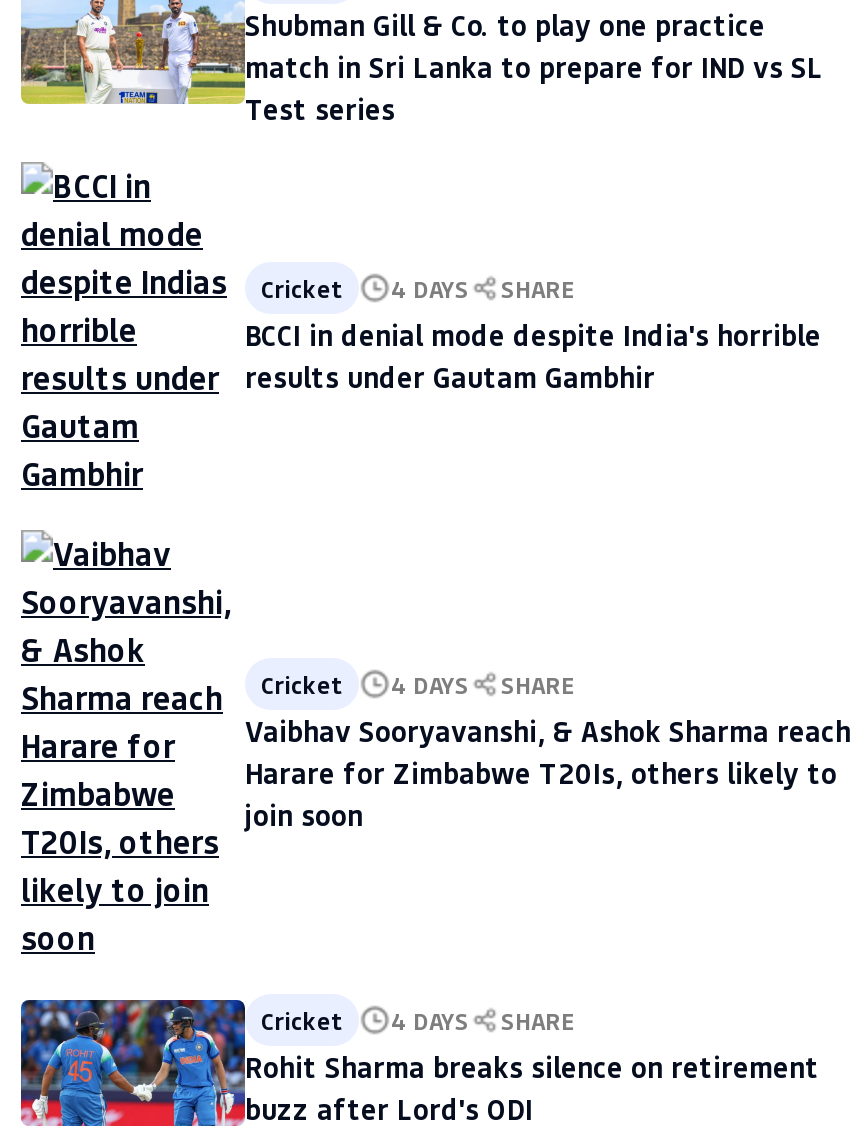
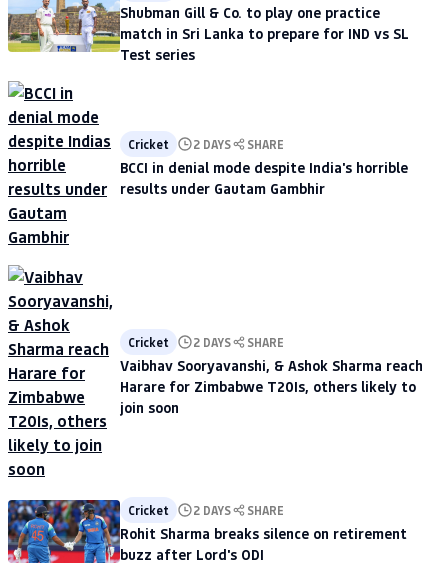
- Cricket 4 DAYS SHARE
+ Cricket 2 DAYS SHARE

- Cricket 4 DAYS SHARE
+ Cricket 2 DAYS SHARE

- Cricket 4 DAYS SHARE
+ Cricket 2 DAYS SHARE
